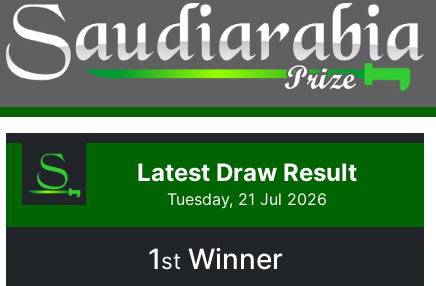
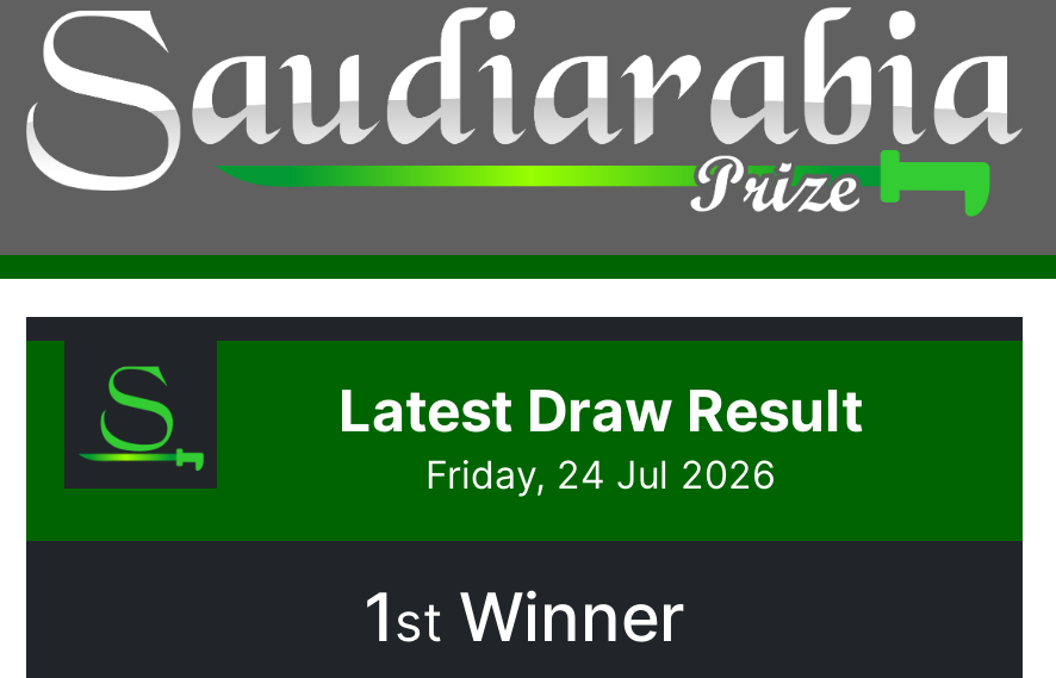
- Tuesday, 21 Jul 2026
+ Friday, 24 Jul 2026
